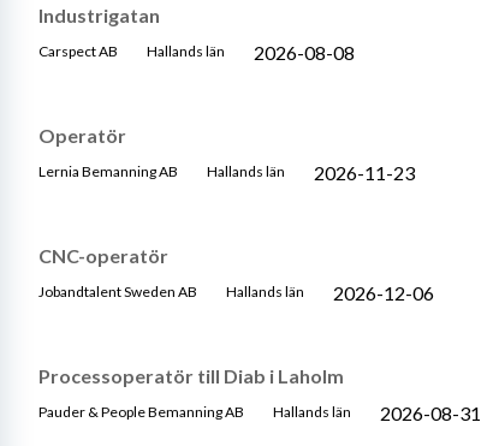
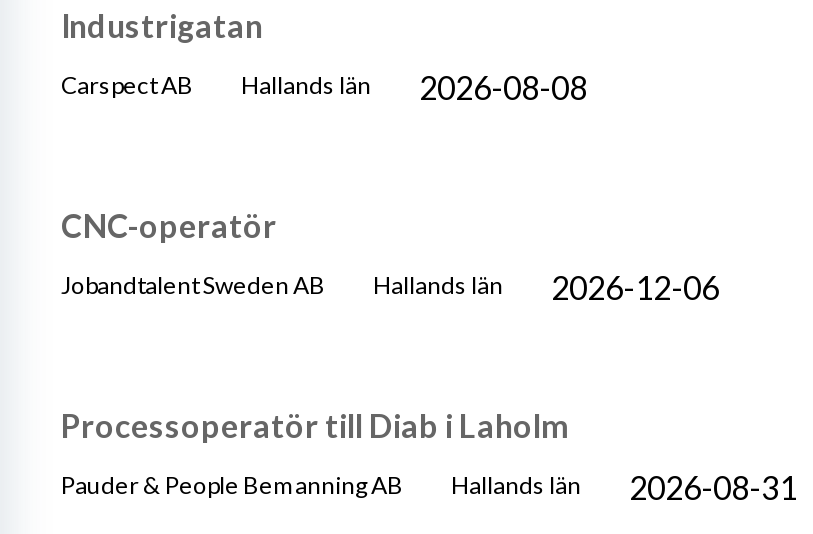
- Operatör
- Lernia Bemanning AB
- Hallands län
- 2026-11-23
